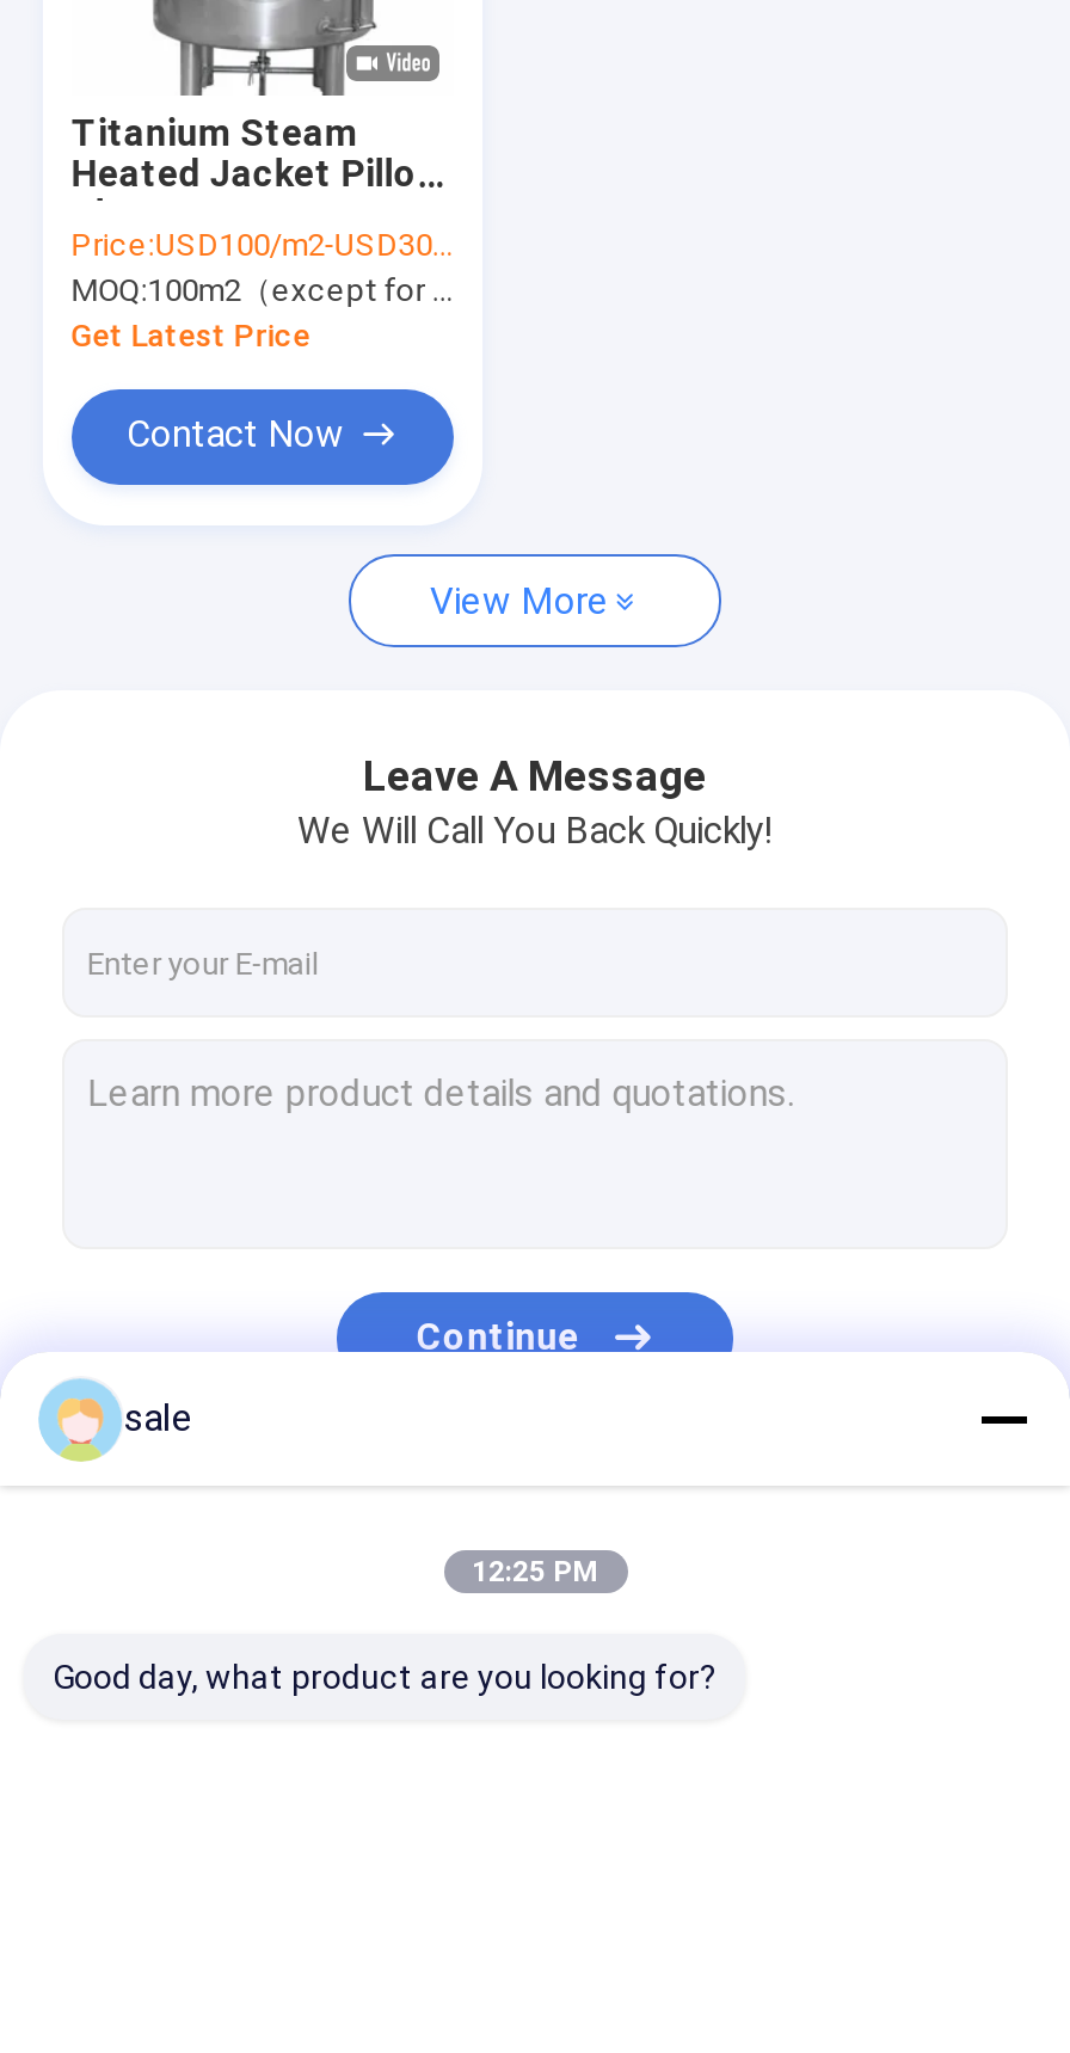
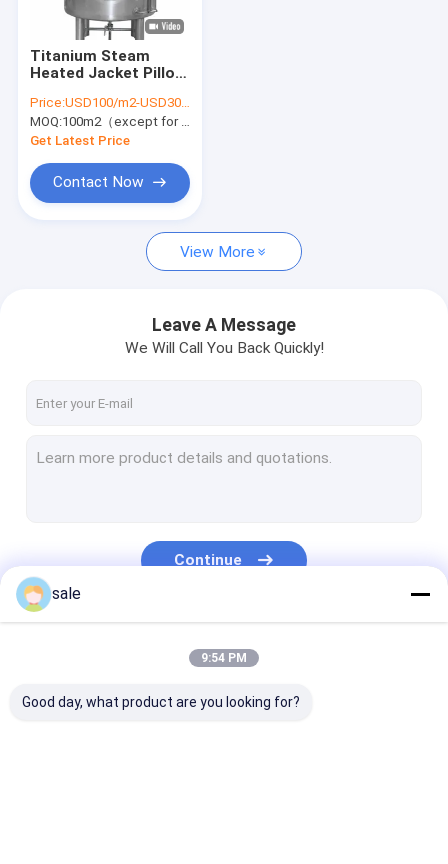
- 12:25 PM
+ 9:54 PM
